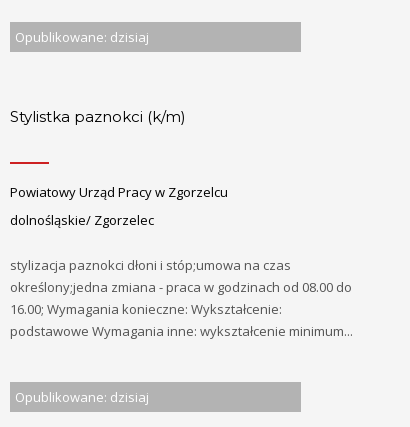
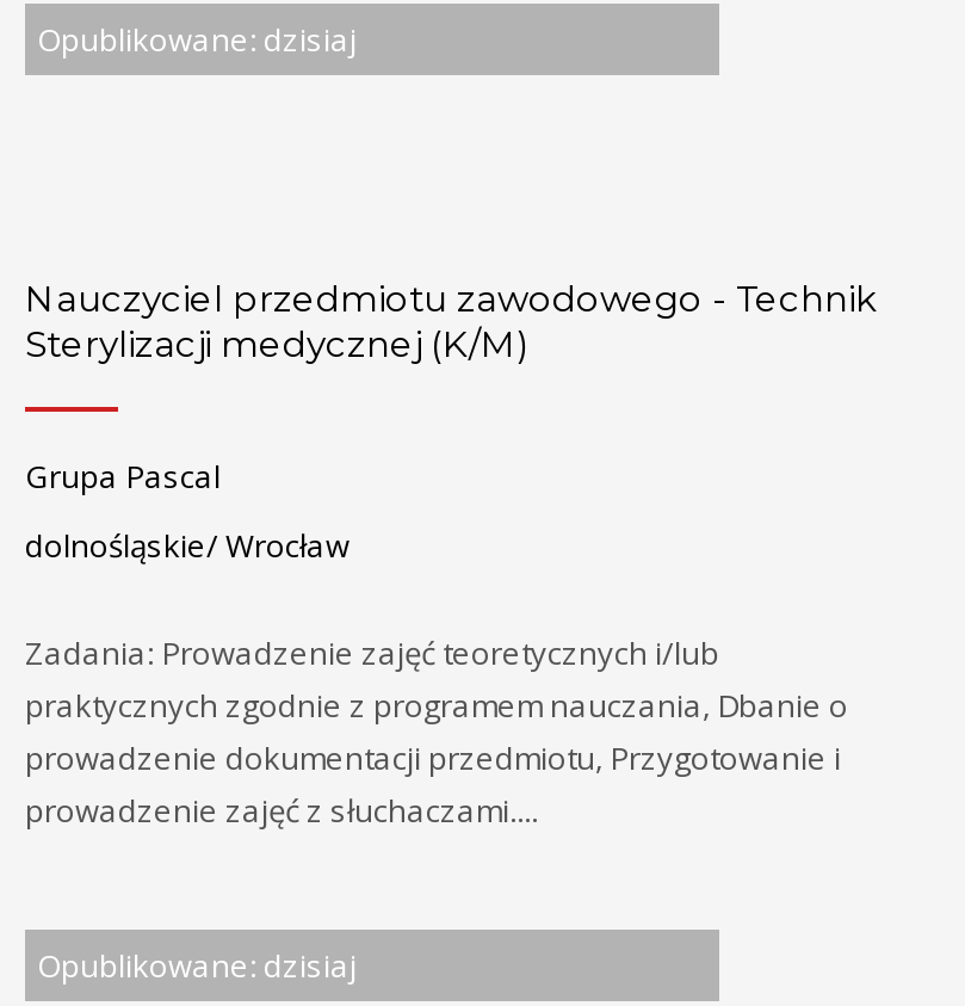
- Stylistka paznokci (k/m)
+ Nauczyciel przedmiotu zawodowego - Technik
+ Sterylizacji medycznej (K/M)

- Powiatowy Urząd Pracy w Zgorzelcu
+ Grupa Pascal

- dolnośląskie/ Zgorzelec
+ dolnośląskie/ Wrocław

- stylizacja paznokci dłoni i stóp;umowa na czas
- określony;jedna zmiana - praca w godzinach od 08.00 do
- 16.00; Wymagania konieczne: Wykształcenie:
- podstawowe Wymagania inne: wykształcenie minimum...
+ Zadania: Prowadzenie zajęć teoretycznych i/lub
+ praktycznych zgodnie z programem nauczania, Dbanie o
+ prowadzenie dokumentacji przedmiotu, Przygotowanie i
+ prowadzenie zajęć z słuchaczami....
